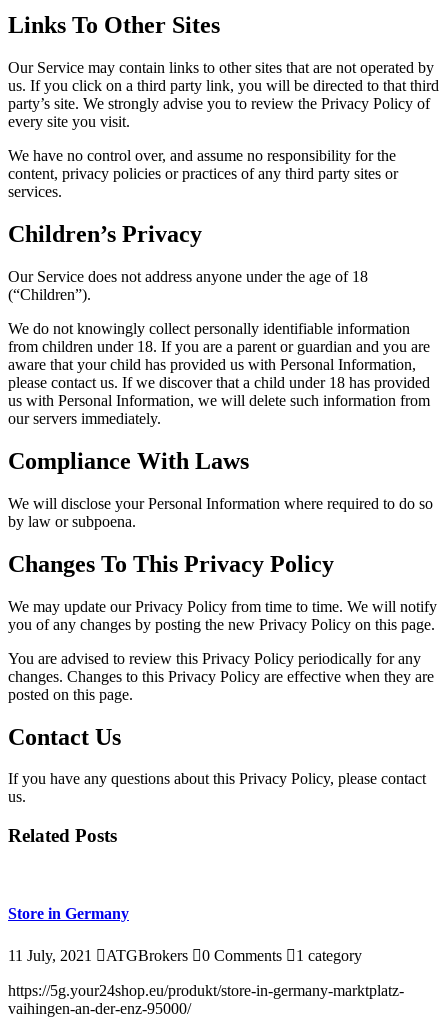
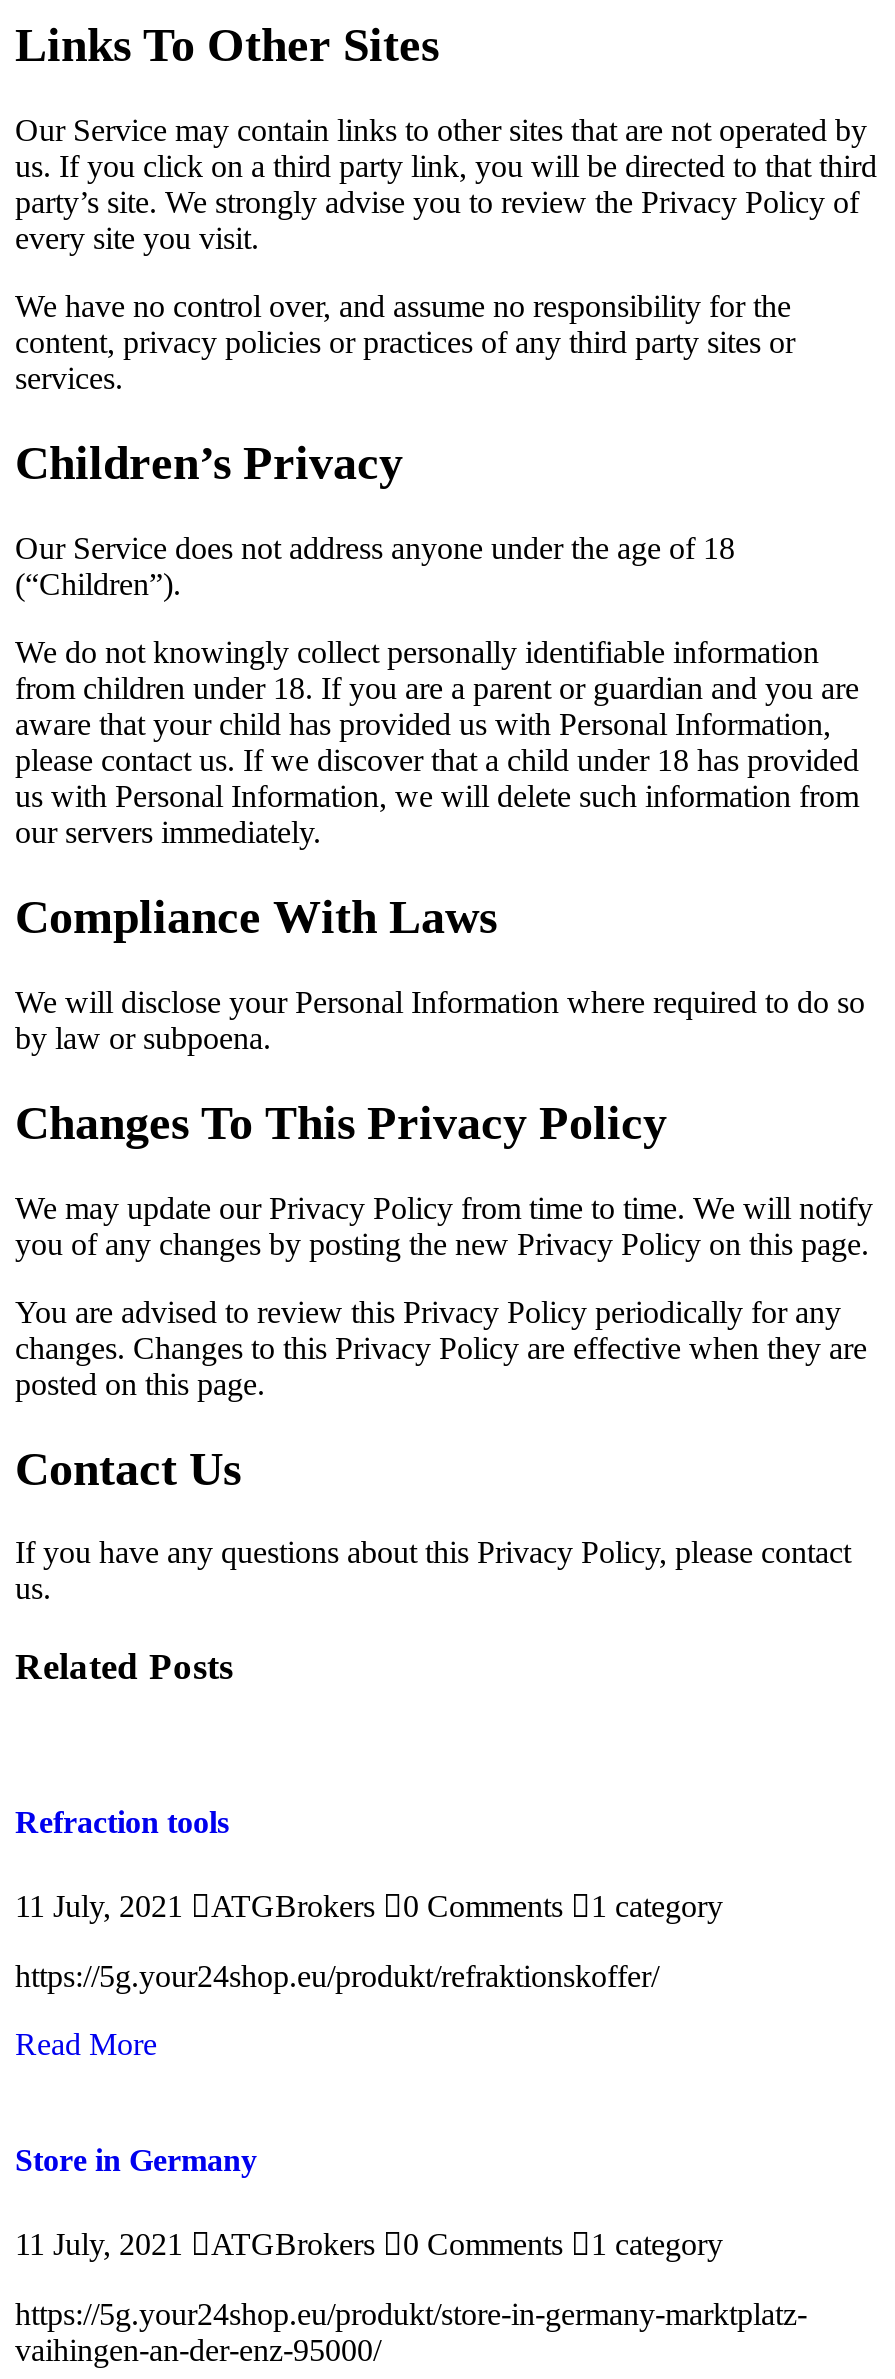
+ Refraction tools
+ 11 July, 2021
+ ATGBrokers
+ 0 Comments
+ 1 category
+ https://5g.your24shop.eu/produkt/refraktionskoffer/
+ Read More
